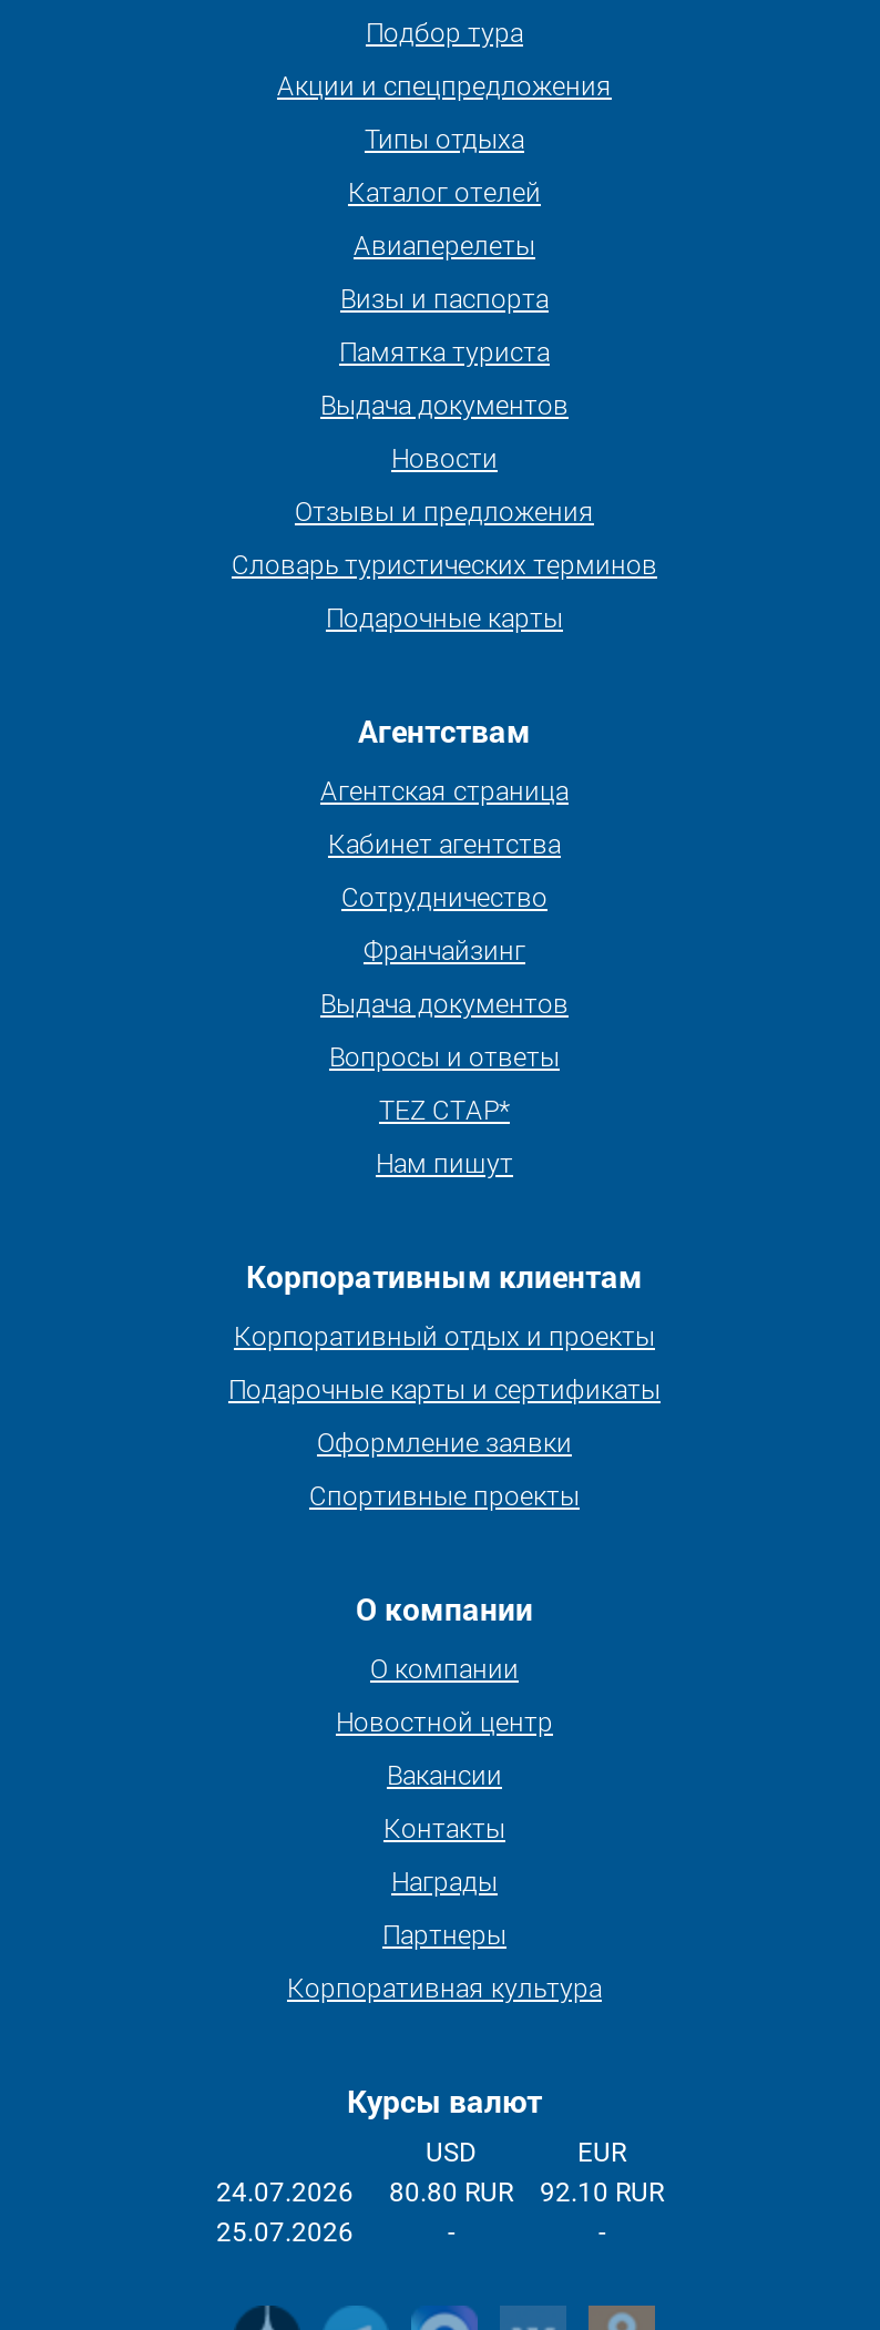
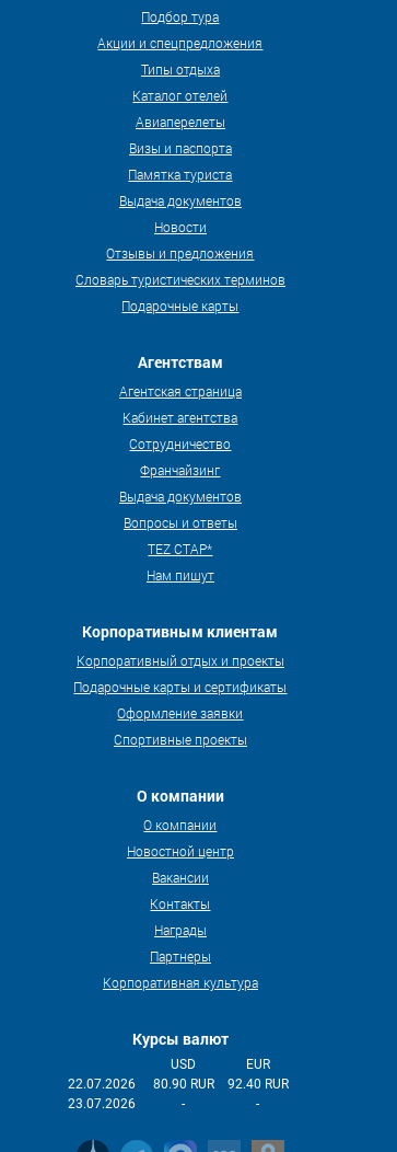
- 24.07.2026
+ 22.07.2026

- 80.80 RUR
+ 80.90 RUR

- 92.10 RUR
+ 92.40 RUR

- 25.07.2026
+ 23.07.2026
